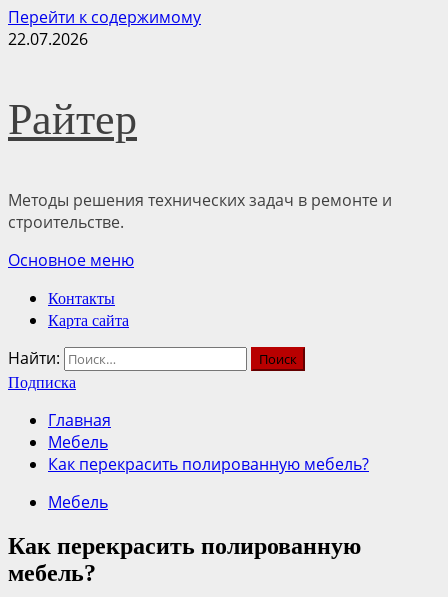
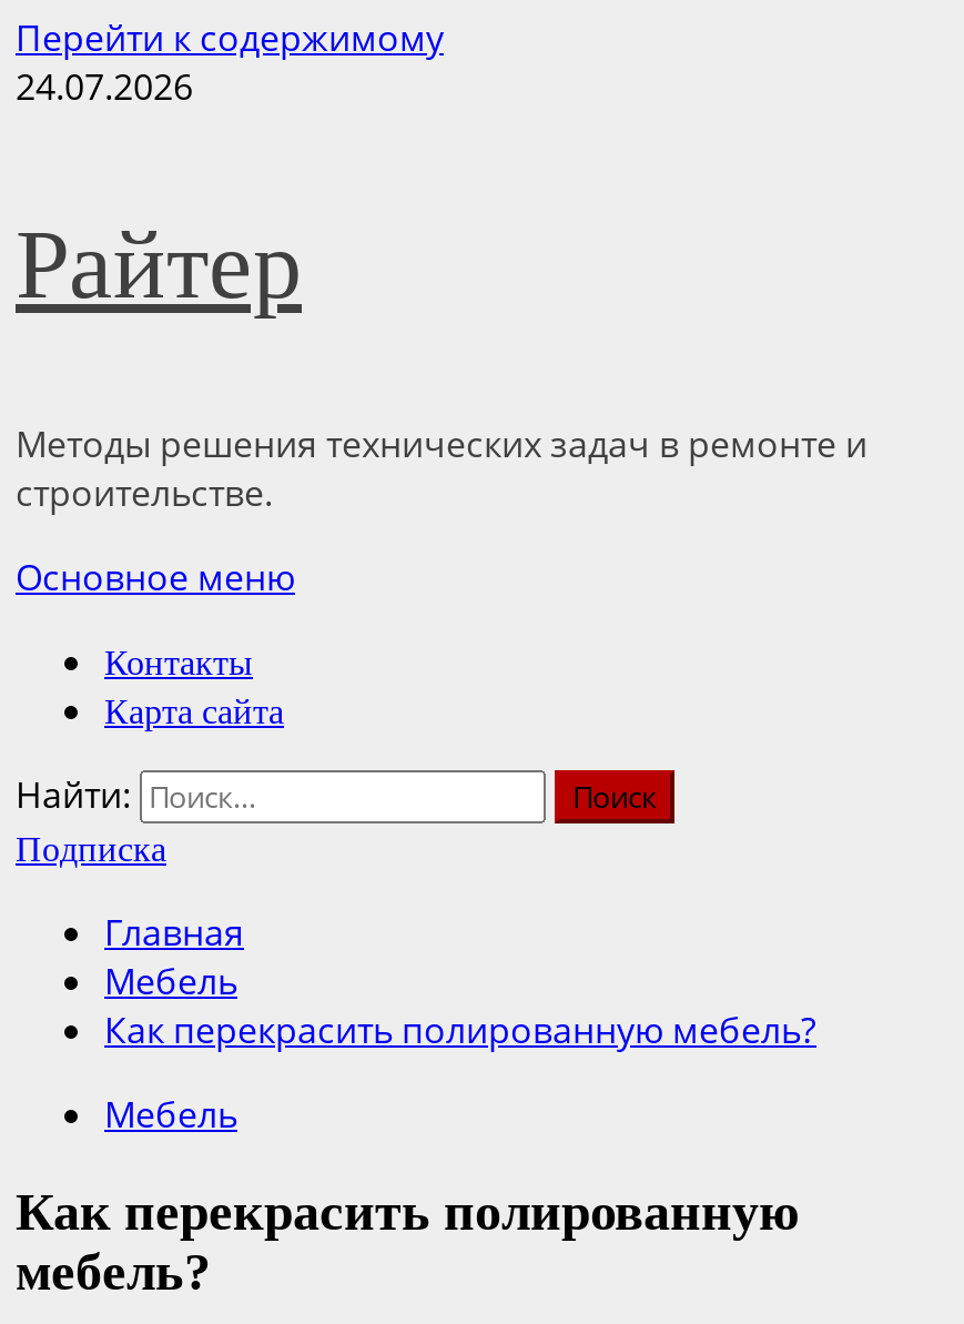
- 22.07.2026
+ 24.07.2026
